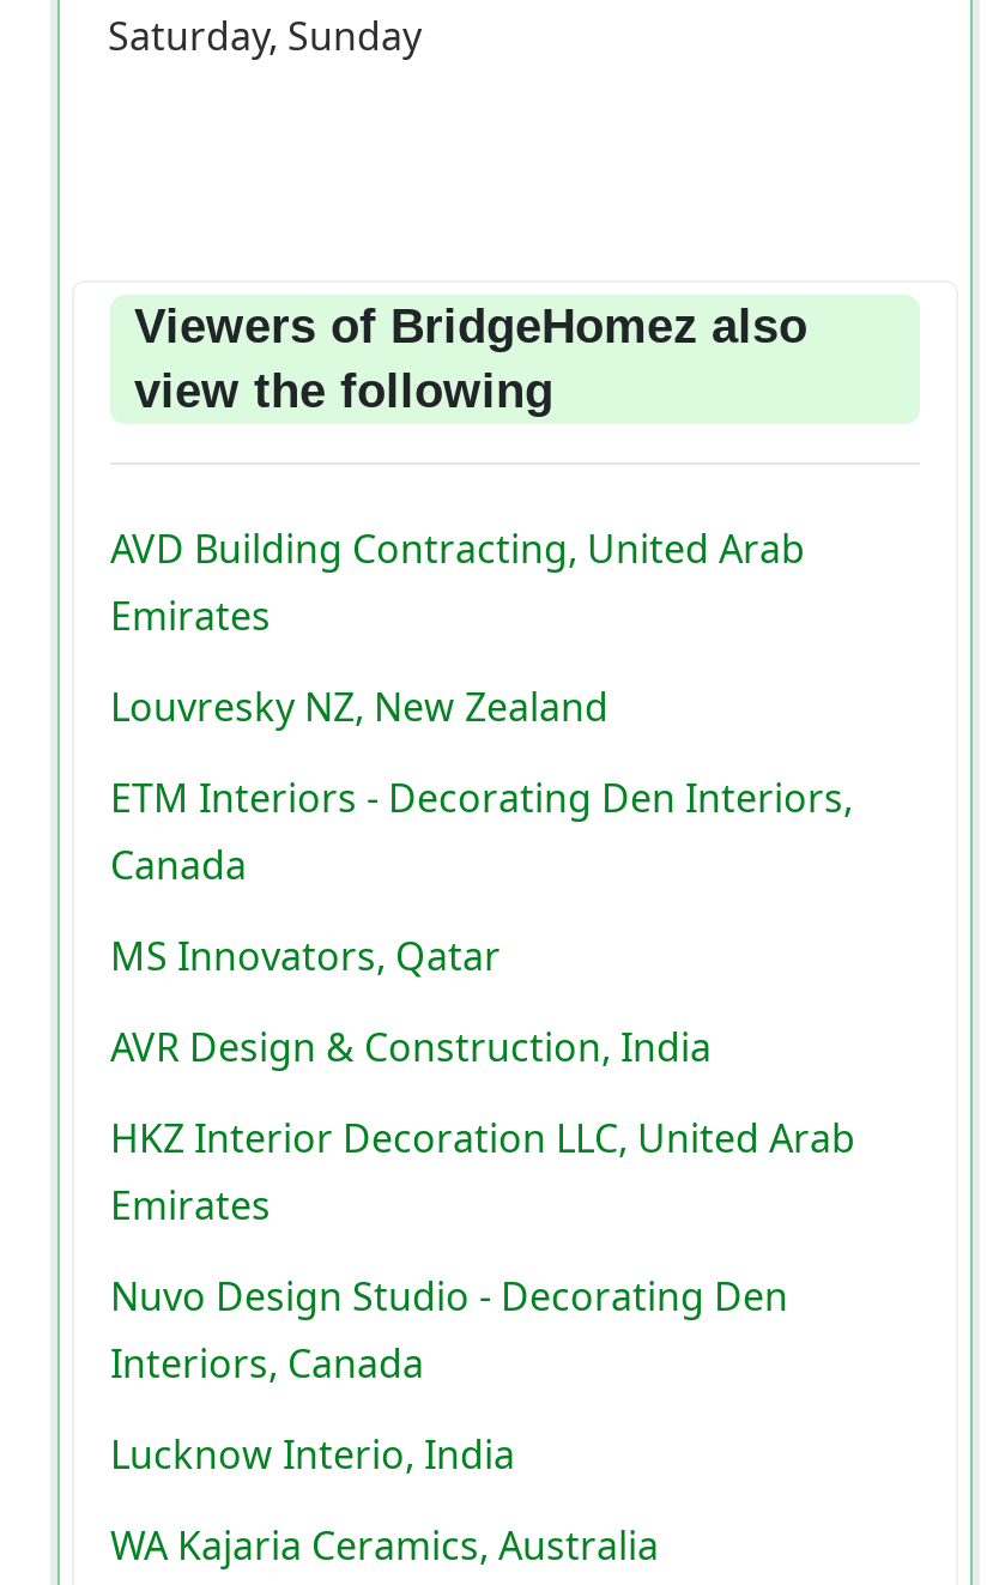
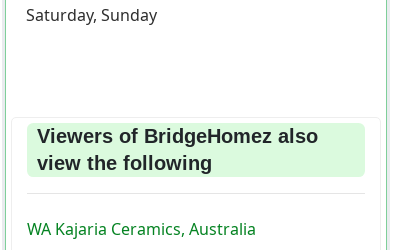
- AVD Building Contracting, United Arab
- Emirates
- Louvresky NZ, New Zealand
- ETM Interiors - Decorating Den Interiors,
- Canada
- MS Innovators, Qatar
- AVR Design & Construction, India
- HKZ Interior Decoration LLC, United Arab
- Emirates
- Nuvo Design Studio - Decorating Den
- Interiors, Canada
- Lucknow Interio, India
